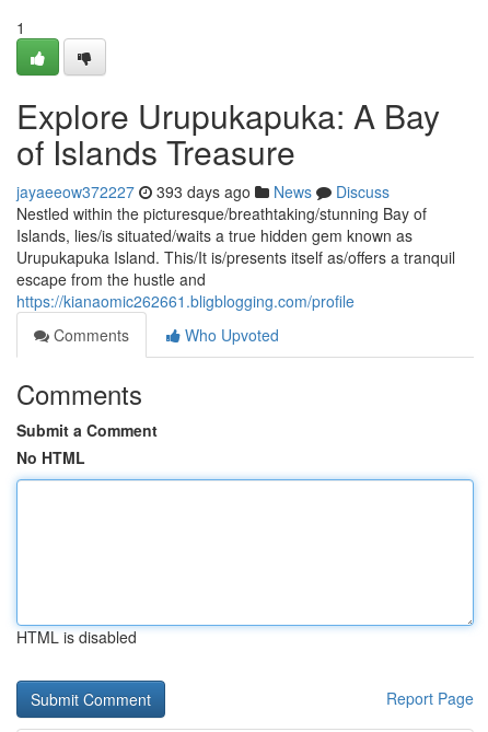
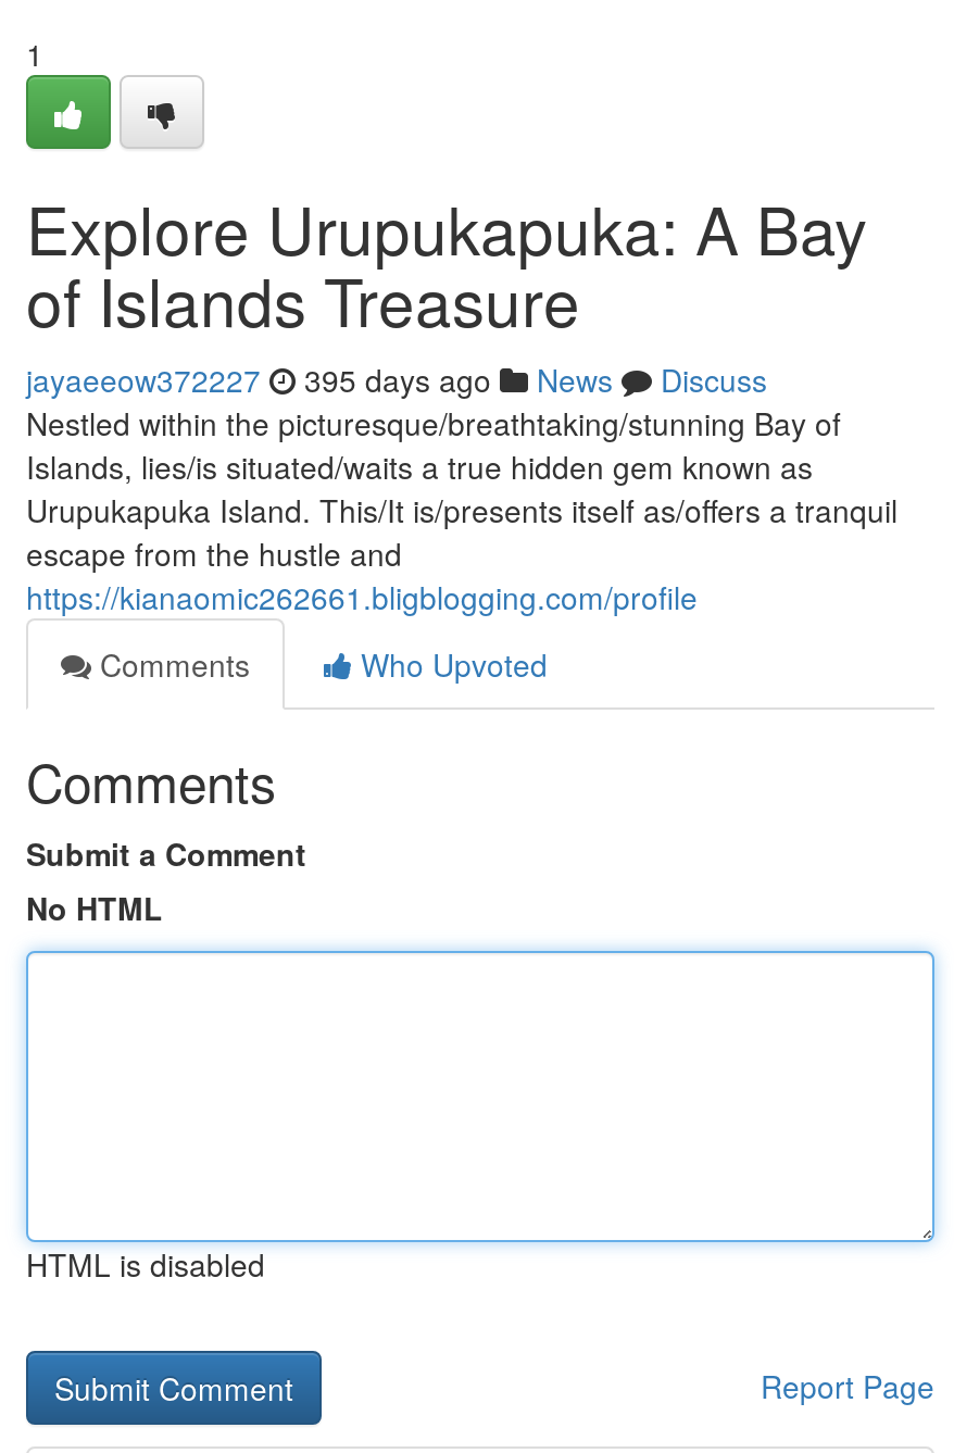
- jayaeeow372227 393 days ago News Discuss
+ jayaeeow372227 395 days ago News Discuss
